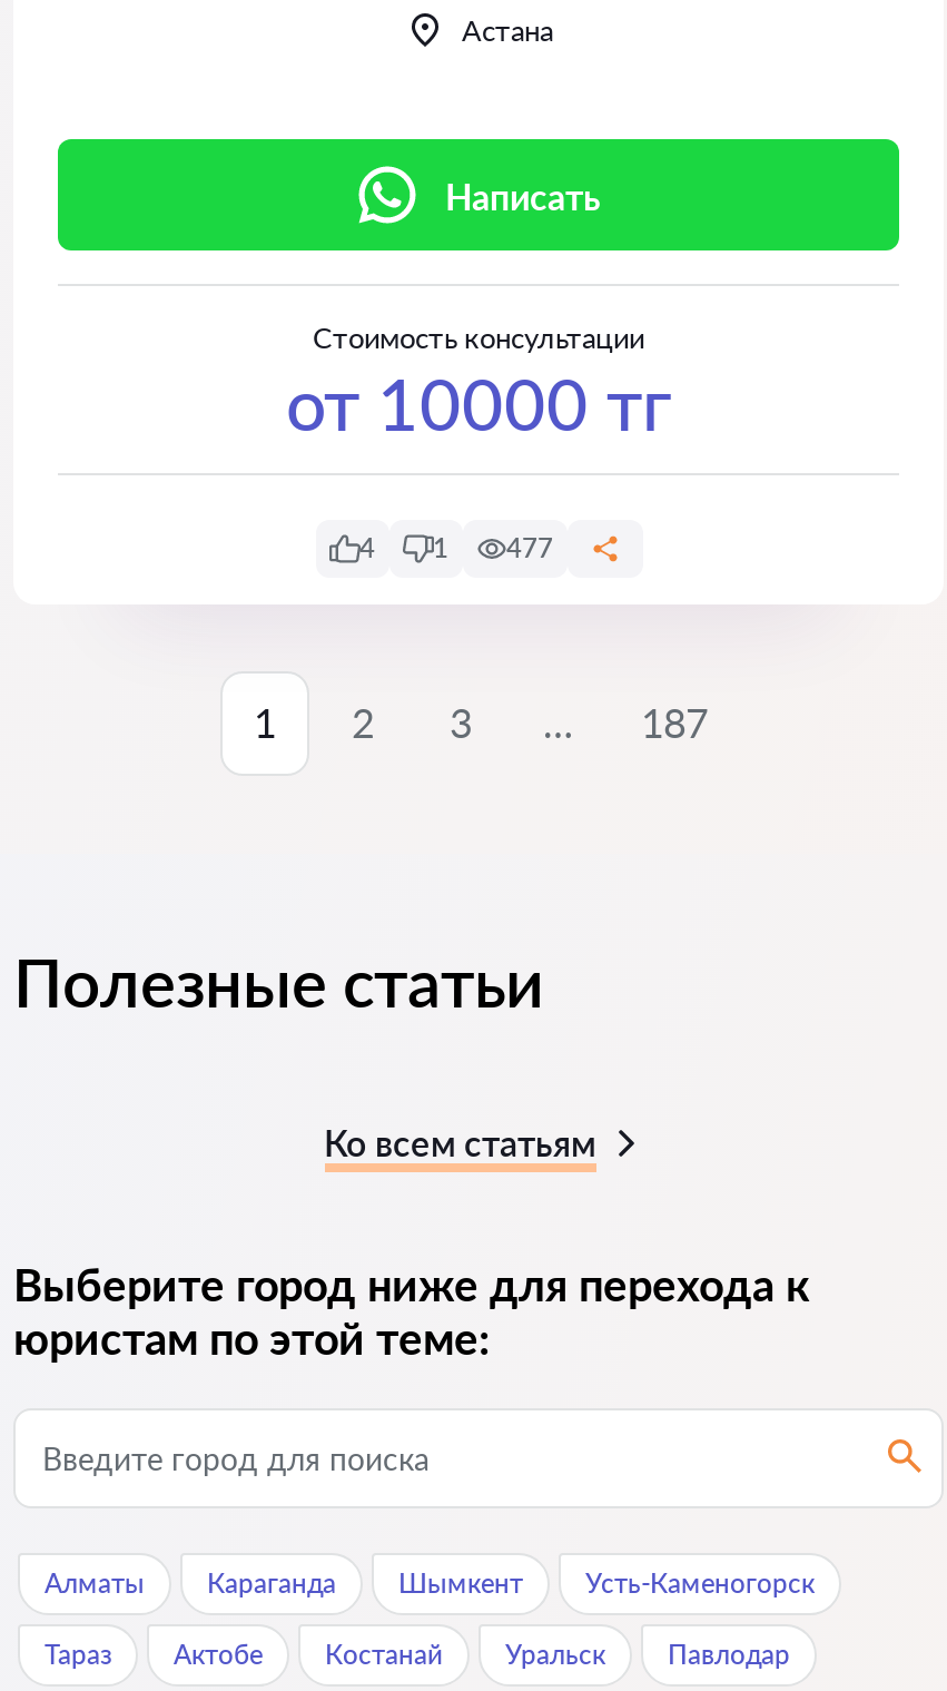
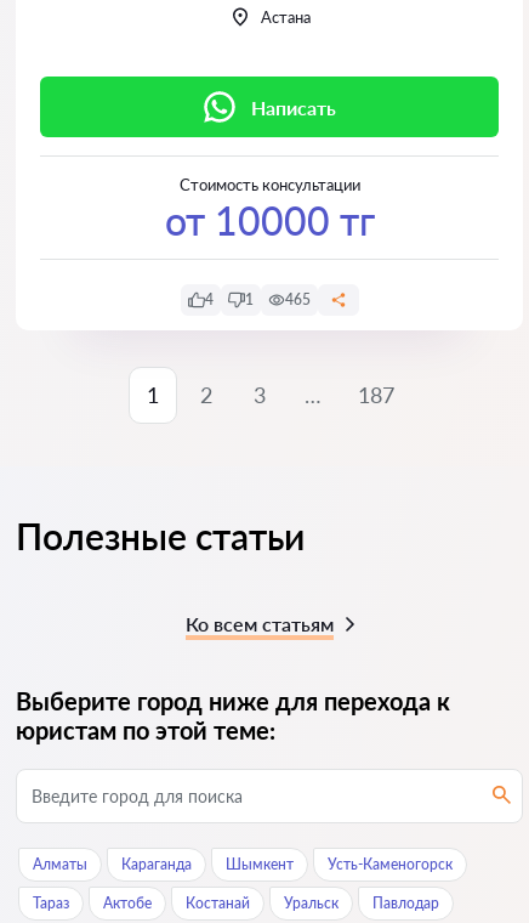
- 4 1 477
+ 4 1 465
